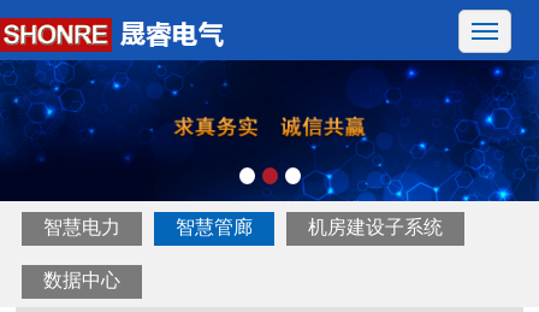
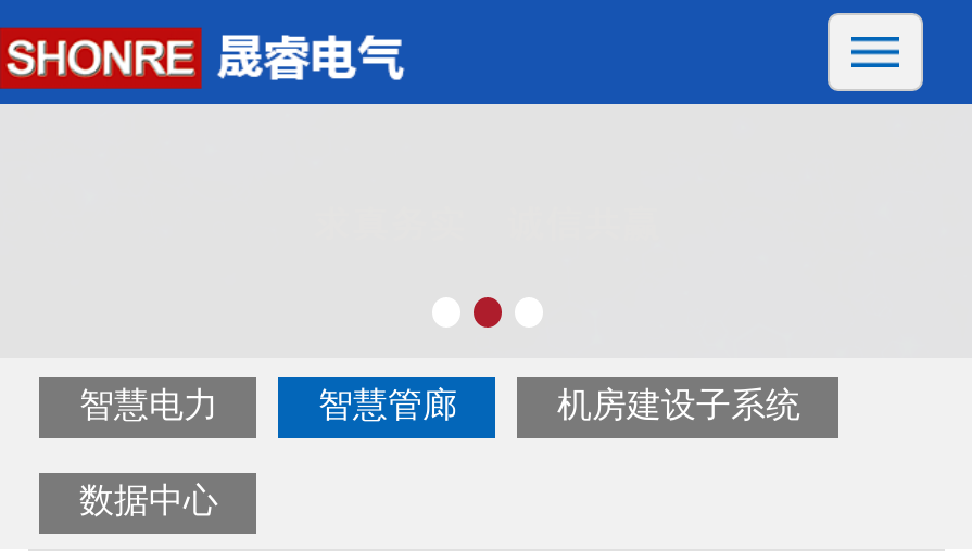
- [image]
